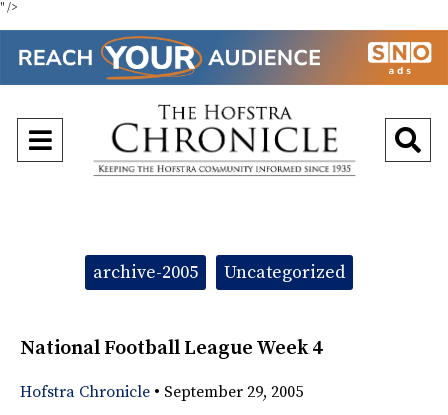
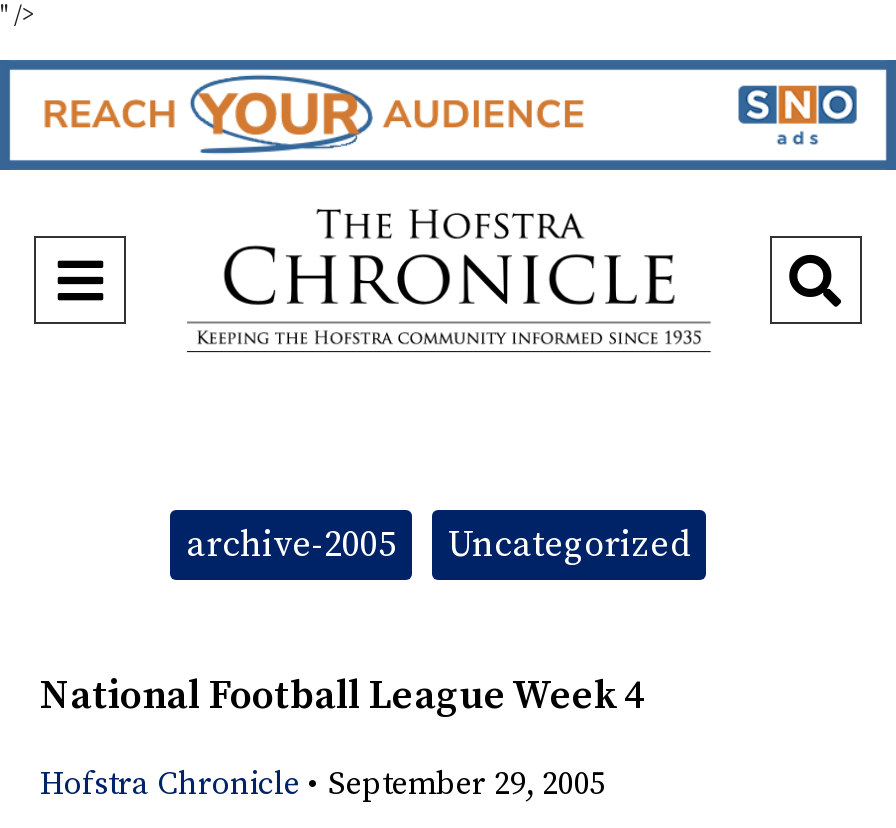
- [image]
+ [image]
